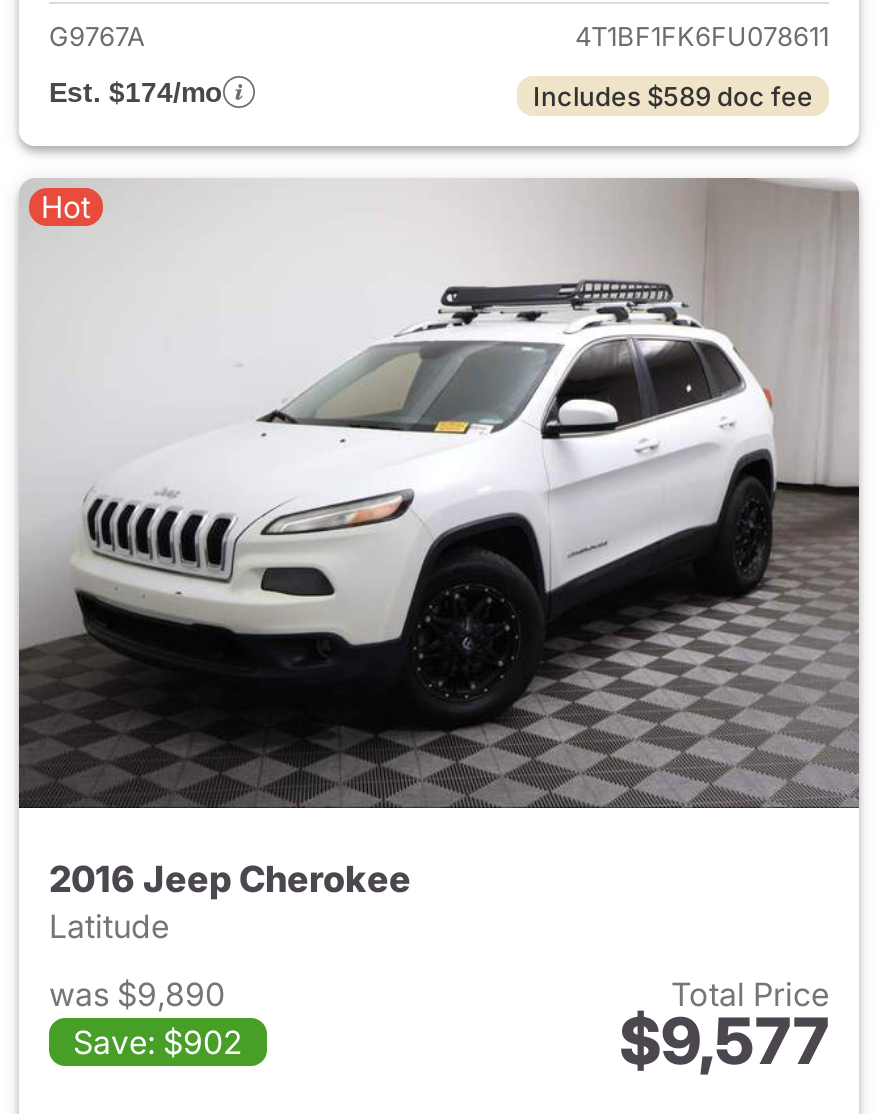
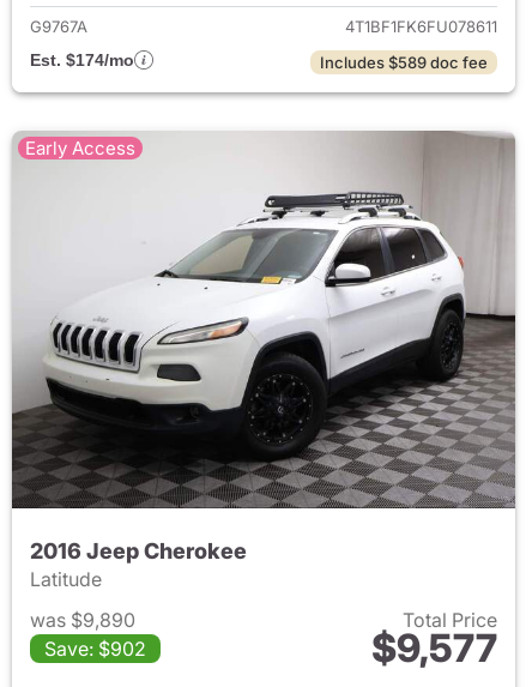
- Hot
+ Early Access
